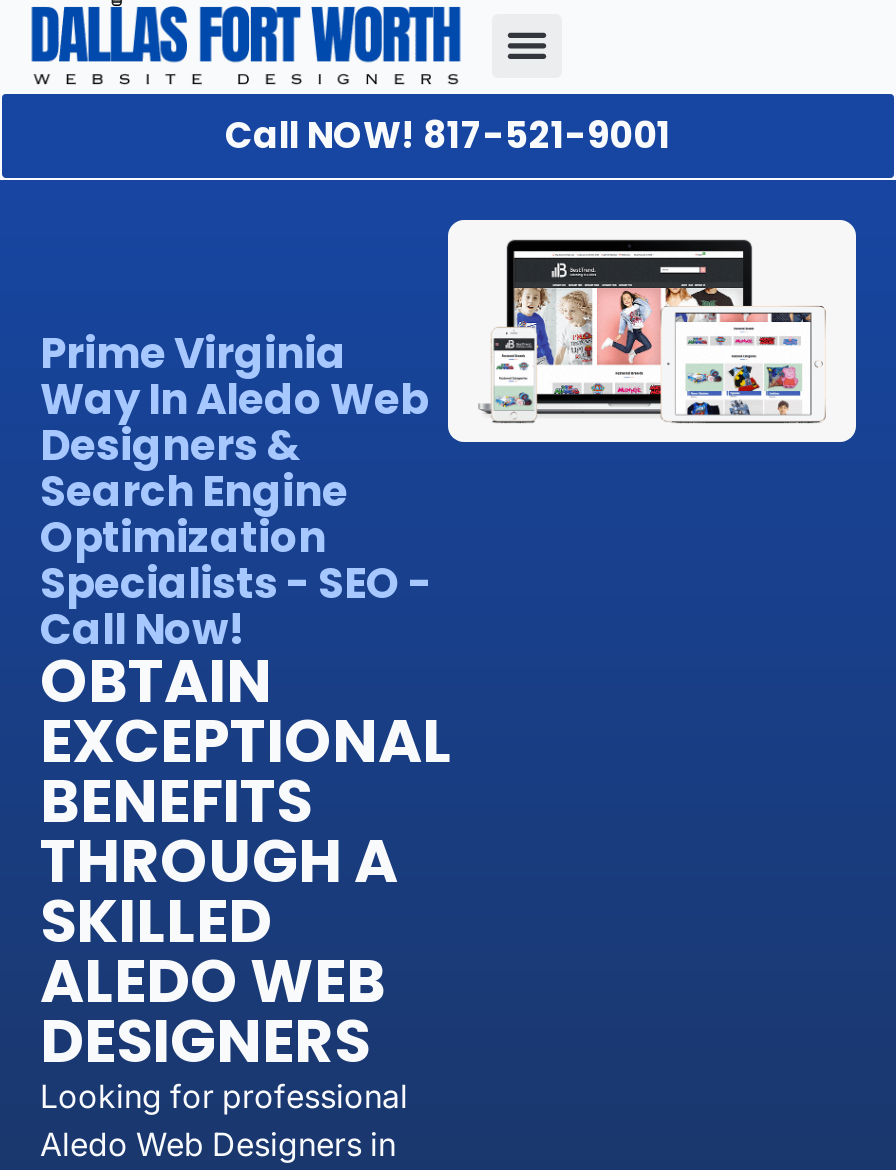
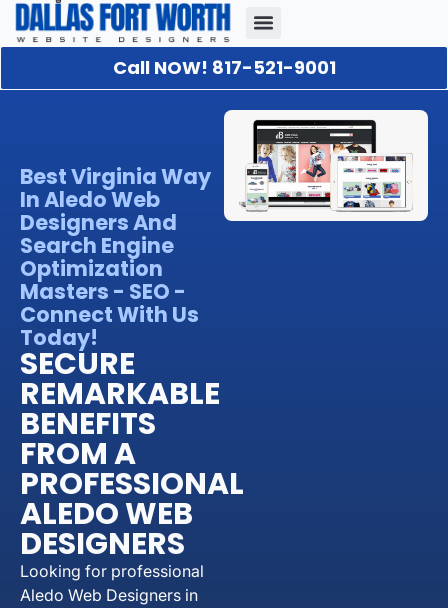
- Prime Virginia
- Way In Aledo Web
- Designers &
+ Best Virginia Way
+ In Aledo Web
+ Designers And

- Specialists - SEO -
- Call Now!
- OBTAIN
- EXCEPTIONAL
+ Masters - SEO -
+ Connect With Us
+ Today!
+ SECURE
+ REMARKABLE

- THROUGH A
- SKILLED
+ FROM A
+ PROFESSIONAL
